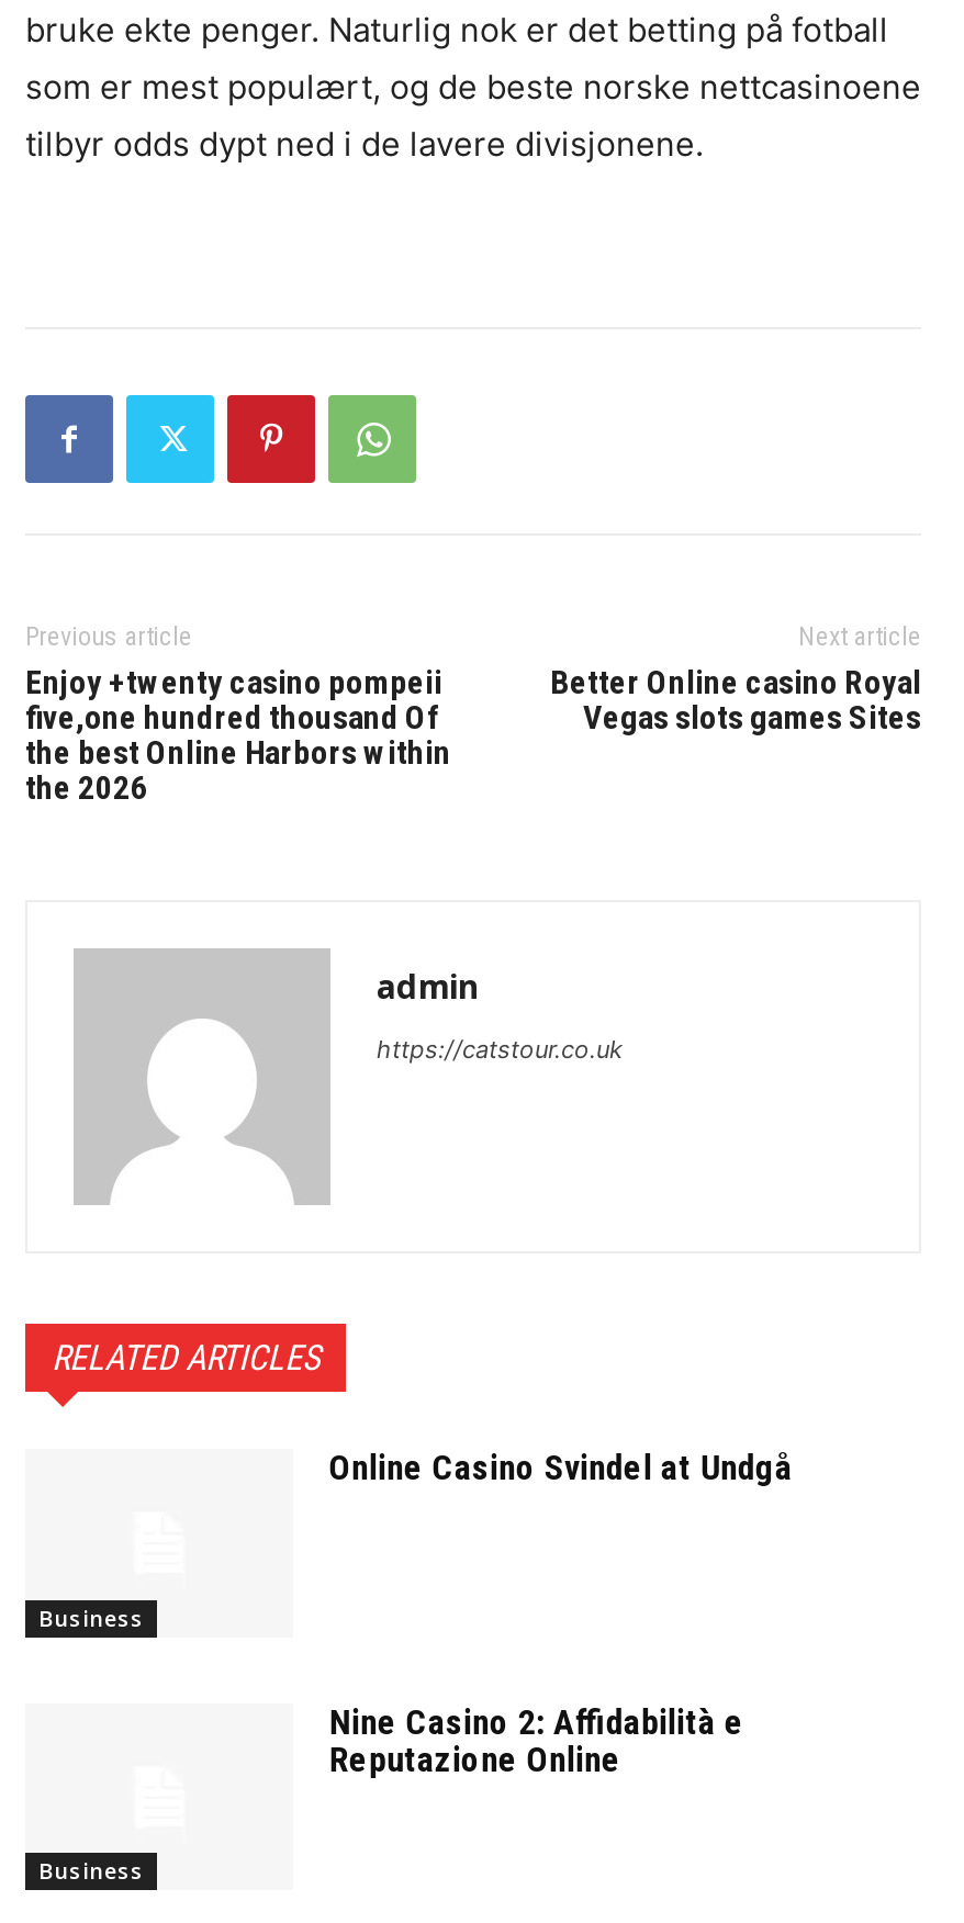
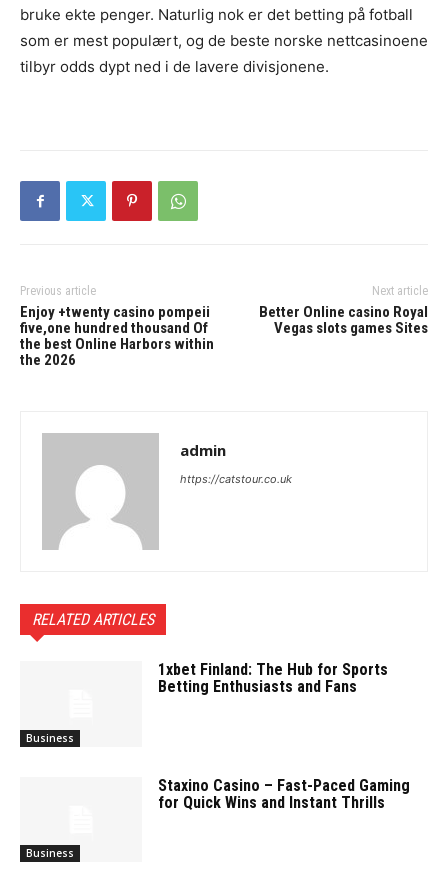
- Online Casino Svindel at Undgå
+ 1xbet Finland: The Hub for Sports
+ Betting Enthusiasts and Fans

- Nine Casino 2: Affidabilità e
- Reputazione Online
+ Staxino Casino – Fast-Paced Gaming
+ for Quick Wins and Instant Thrills
